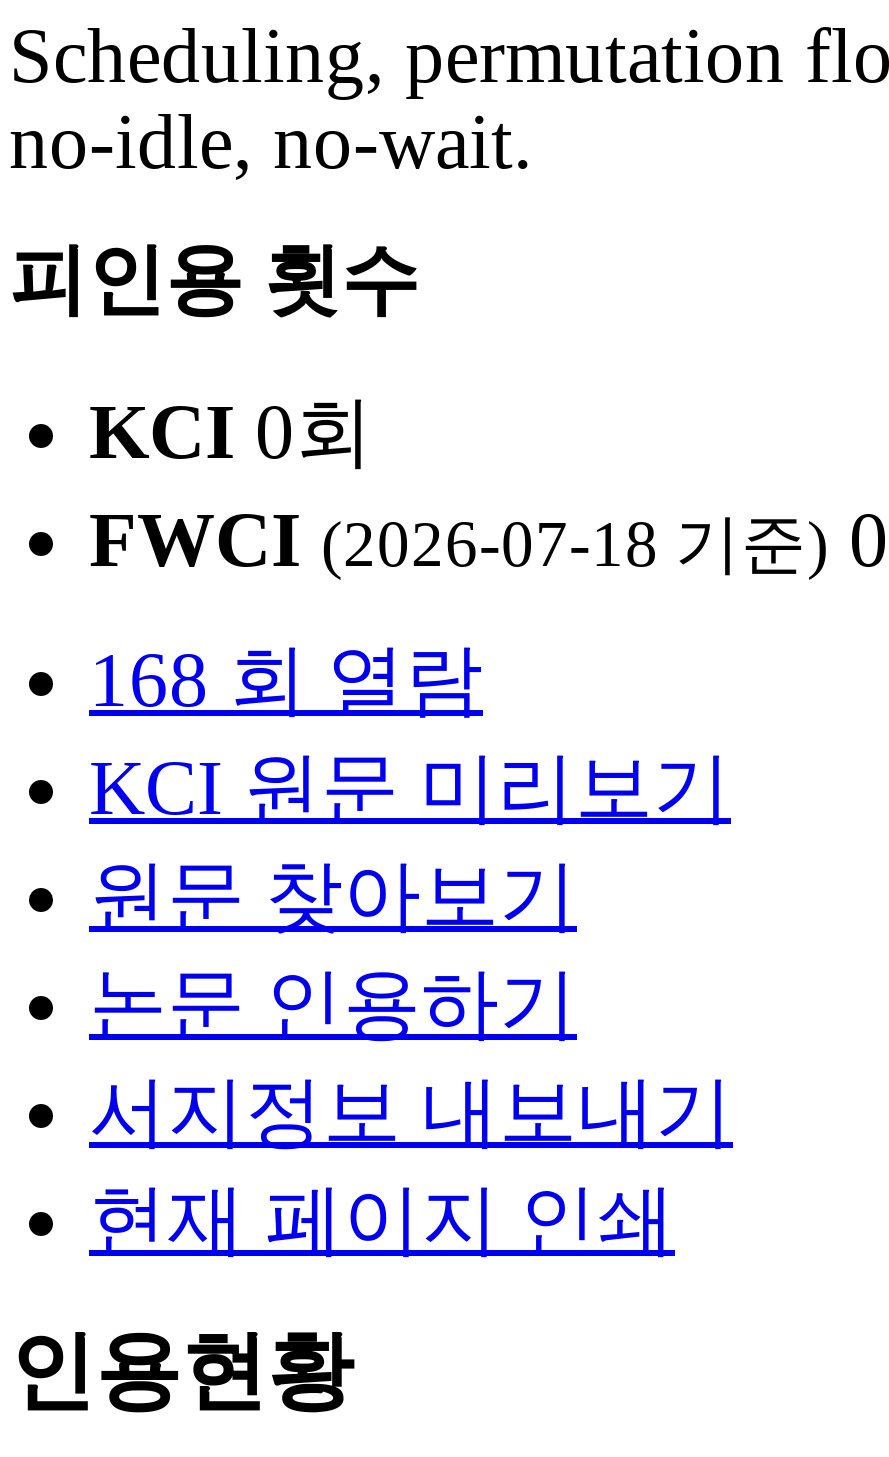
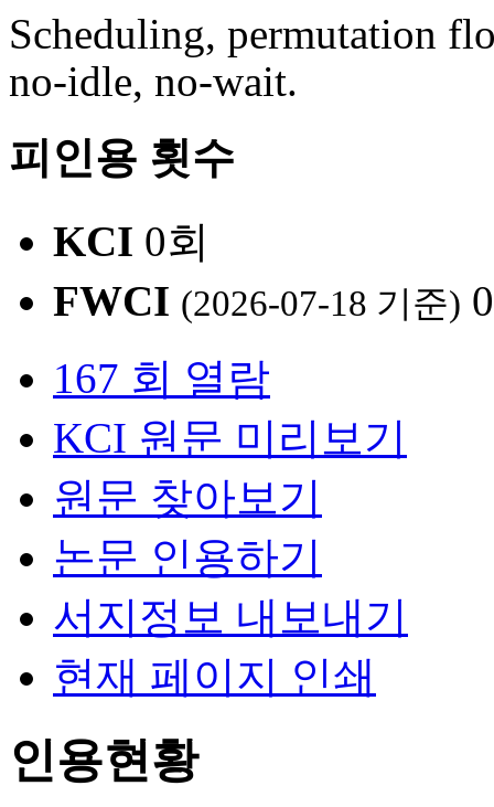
- 168 회 열람
+ 167 회 열람
